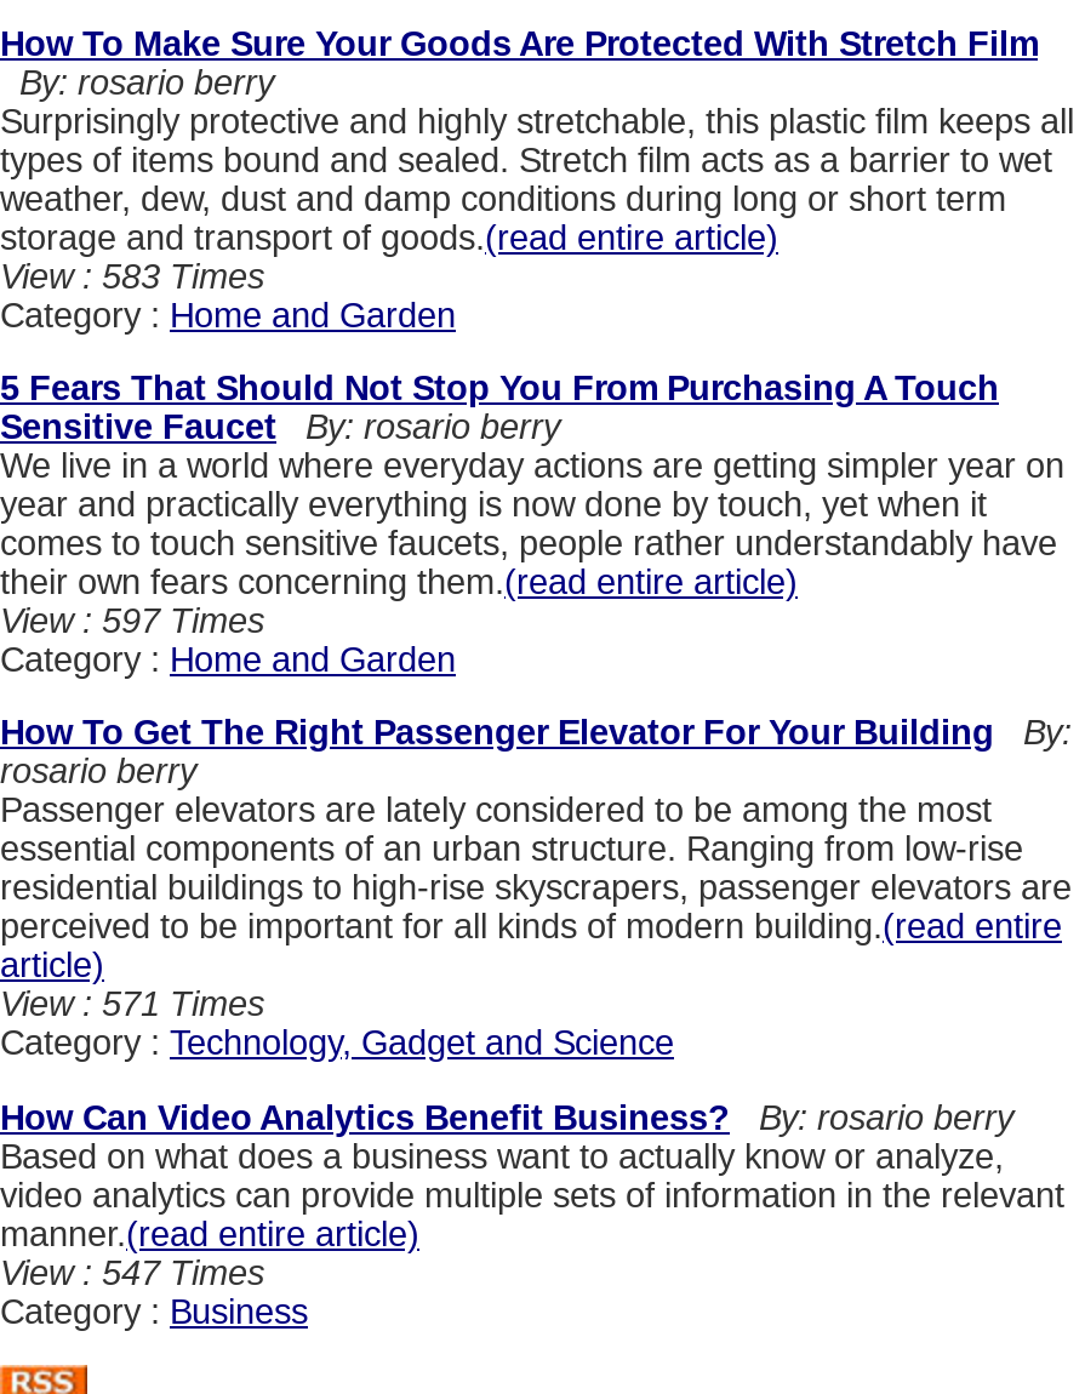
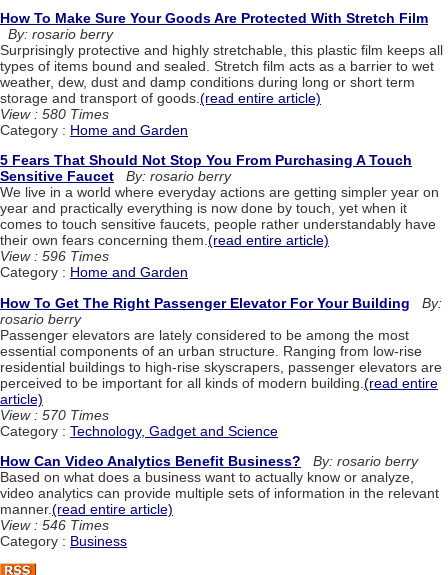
- View : 583 Times
+ View : 580 Times

- View : 597 Times
+ View : 596 Times

- View : 571 Times
+ View : 570 Times

- View : 547 Times
+ View : 546 Times
